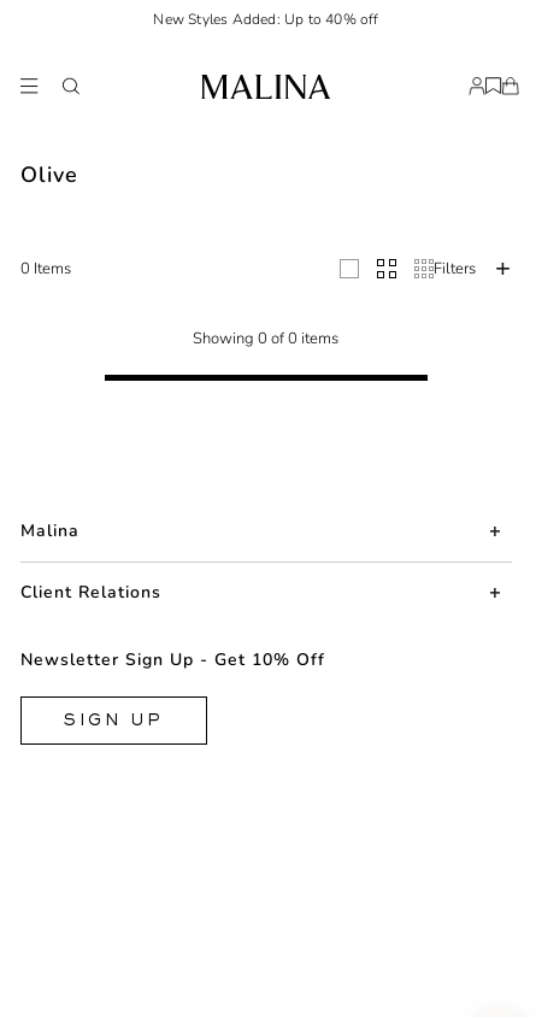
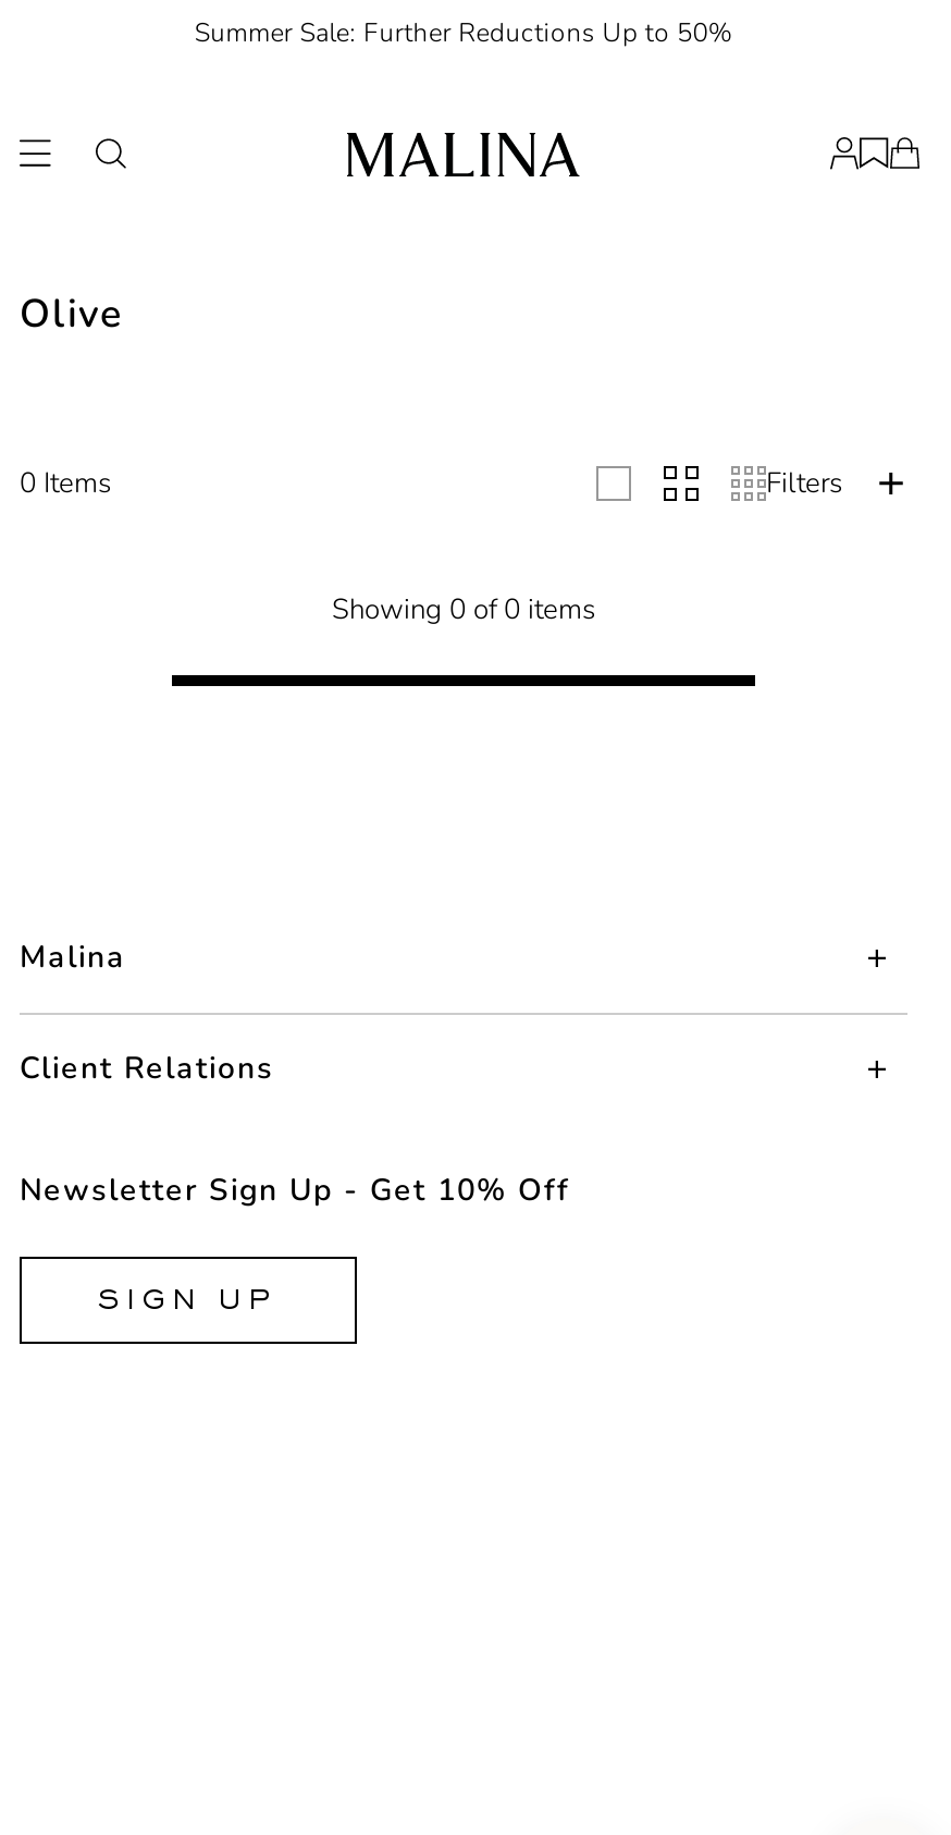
- New Styles Added: Up to 40% off
+ Summer Sale: Further Reductions Up to 50%
